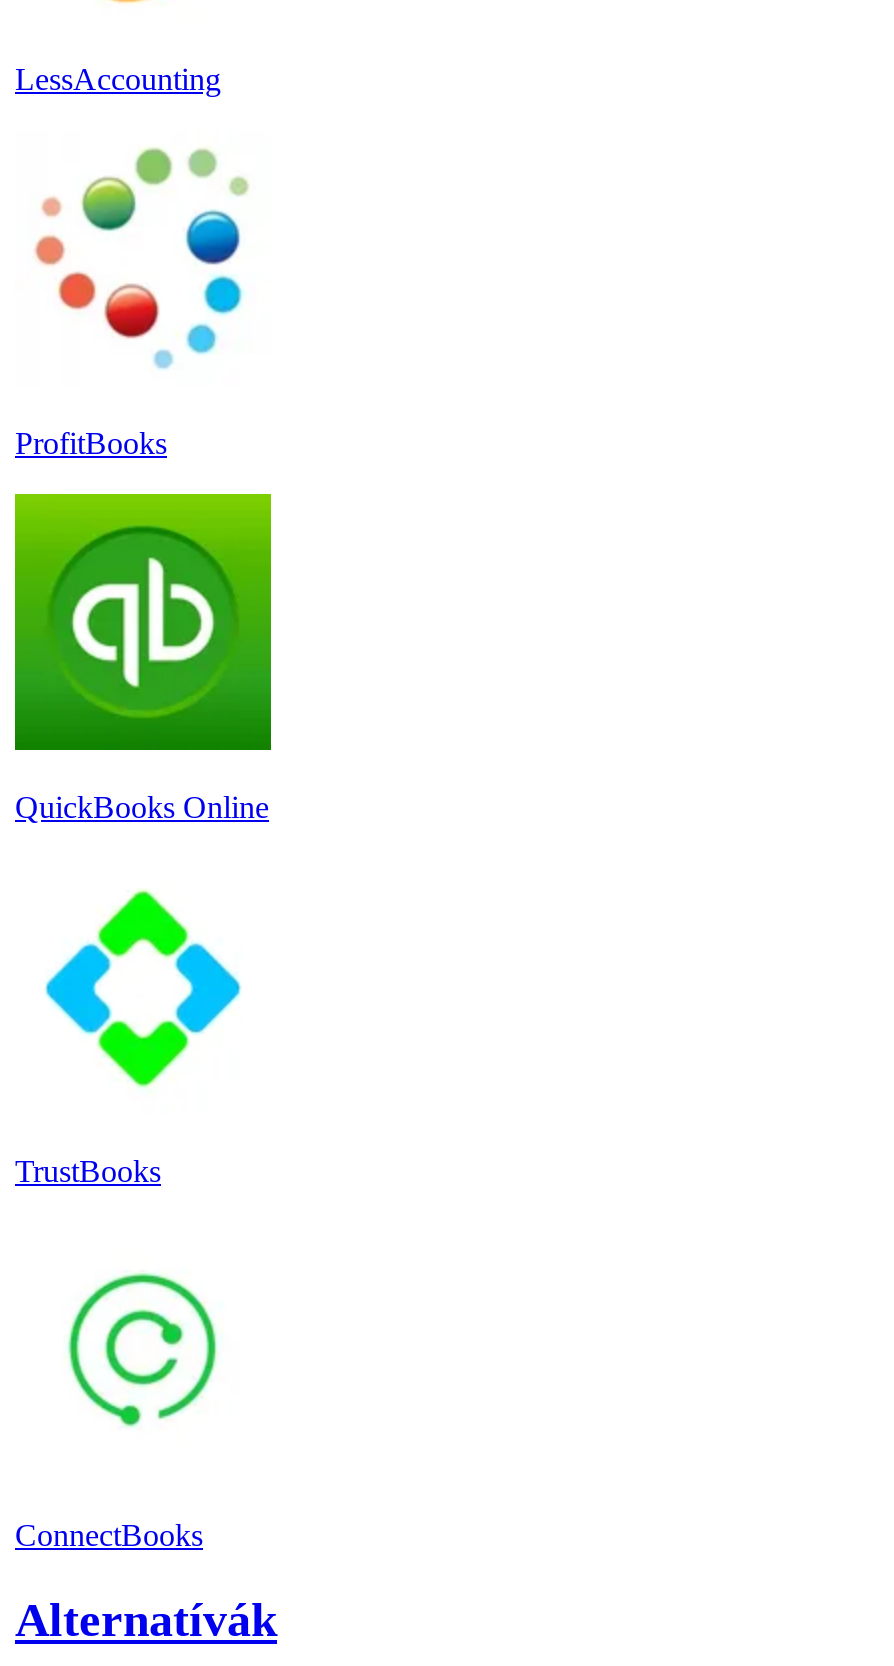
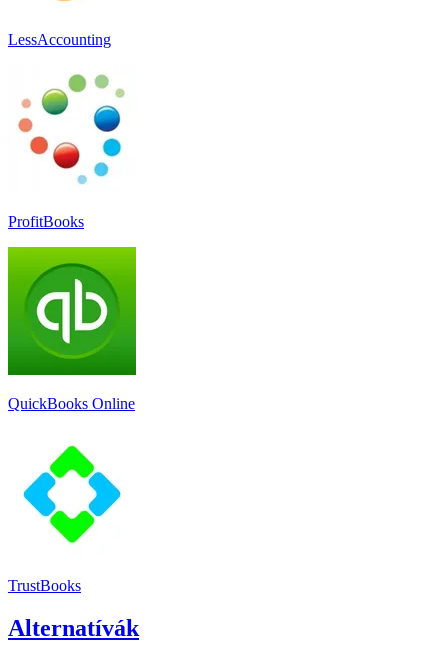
- [image]

- ConnectBooks
